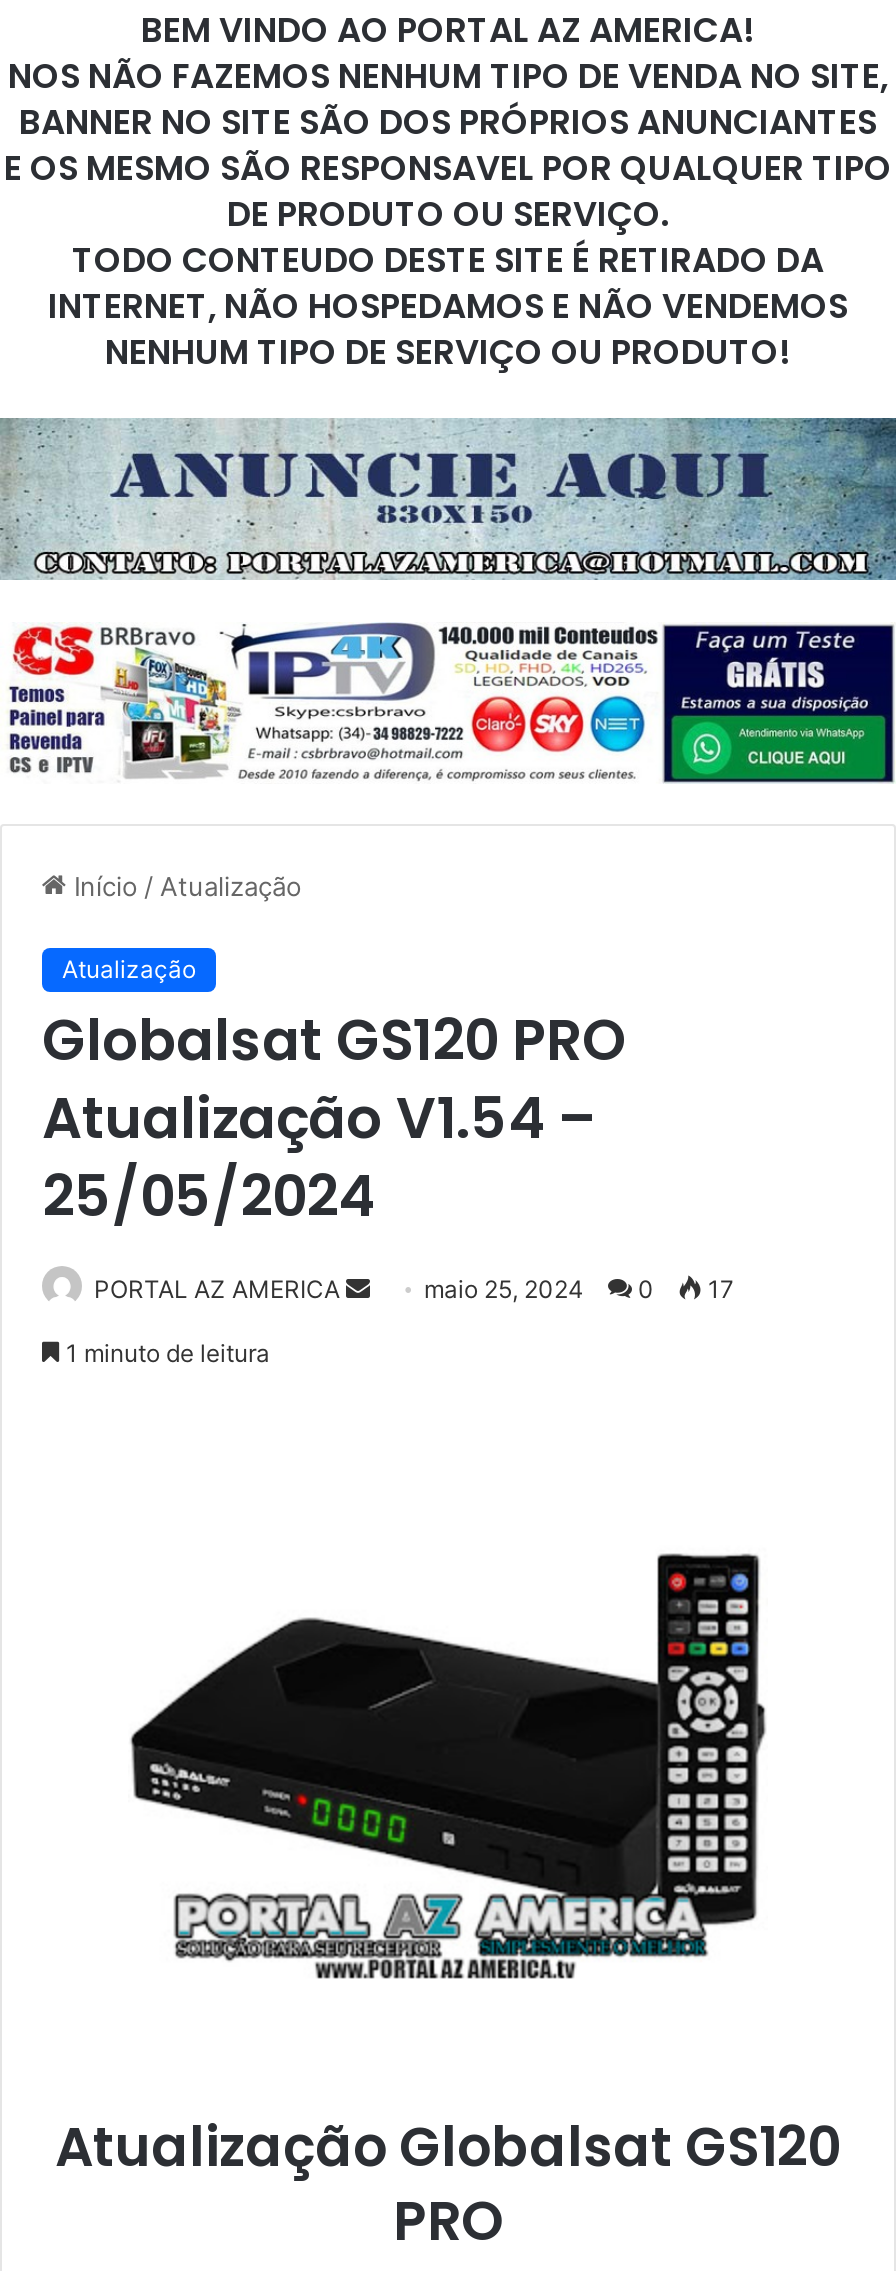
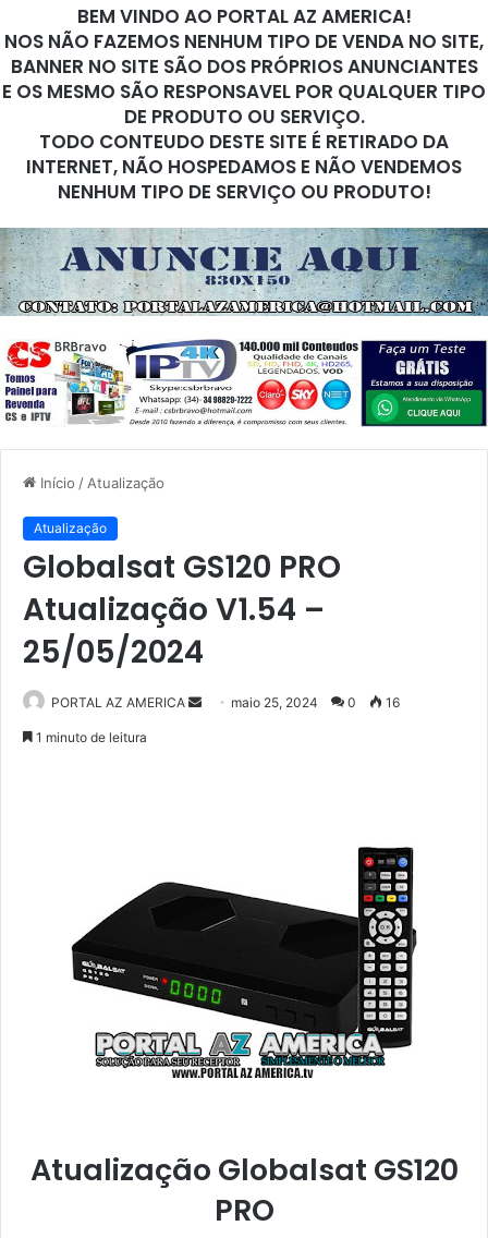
- 17
+ 16
